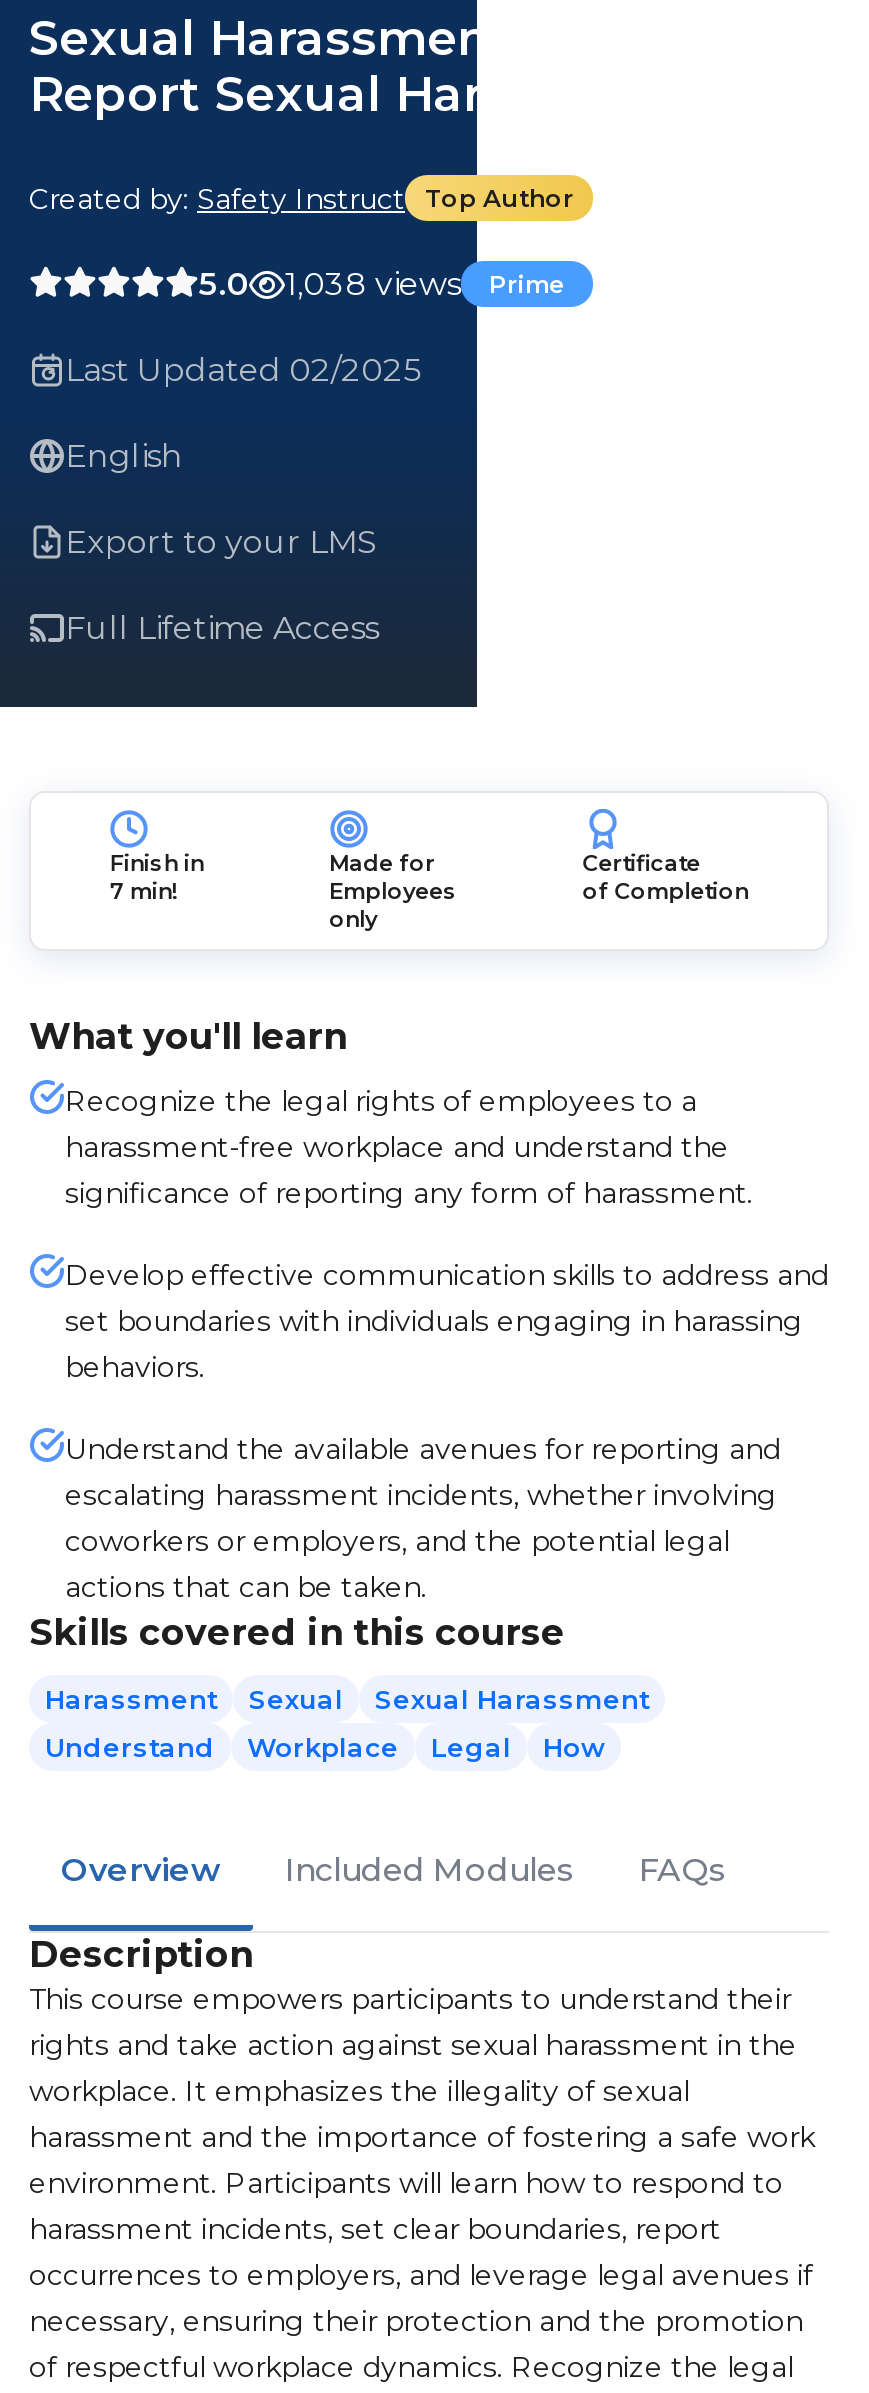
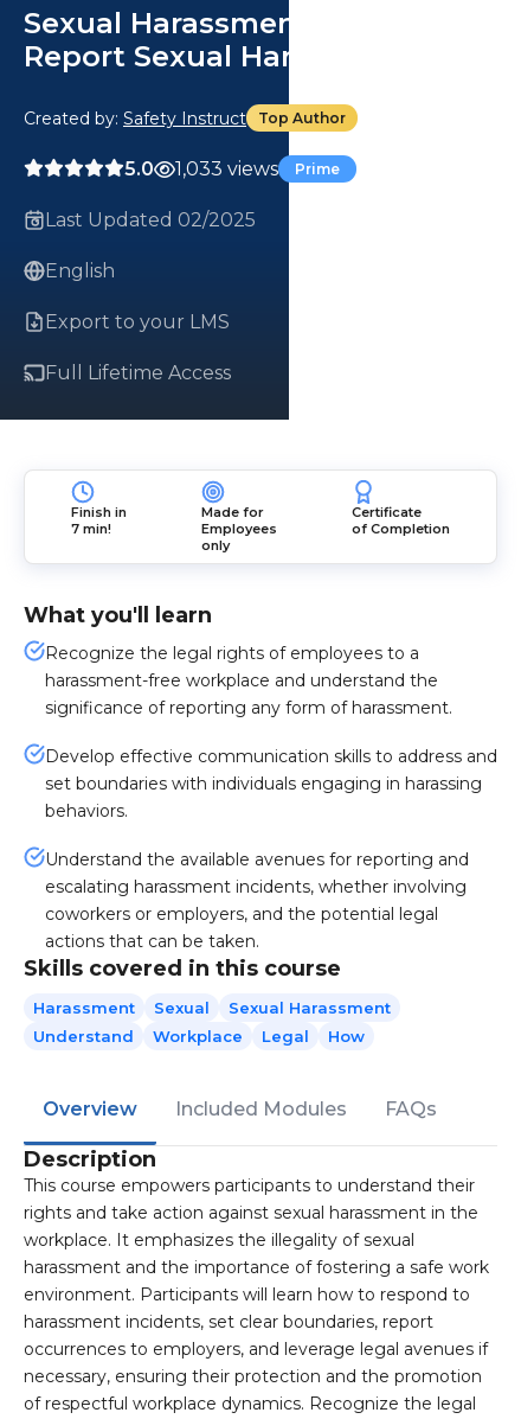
- 5.0 1,038 views Prime
+ 5.0 1,033 views Prime
